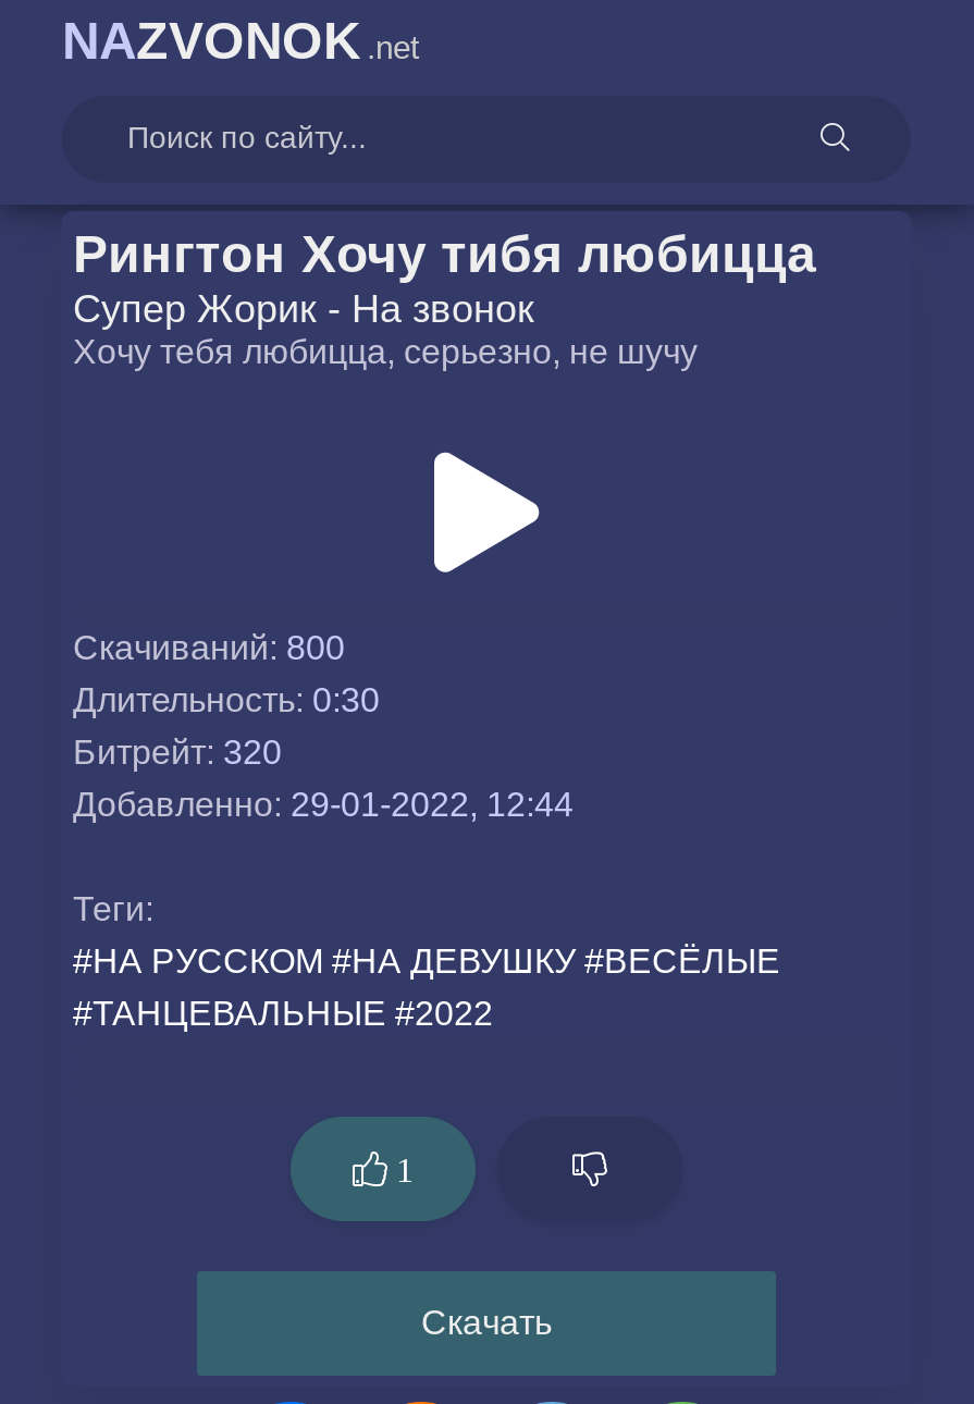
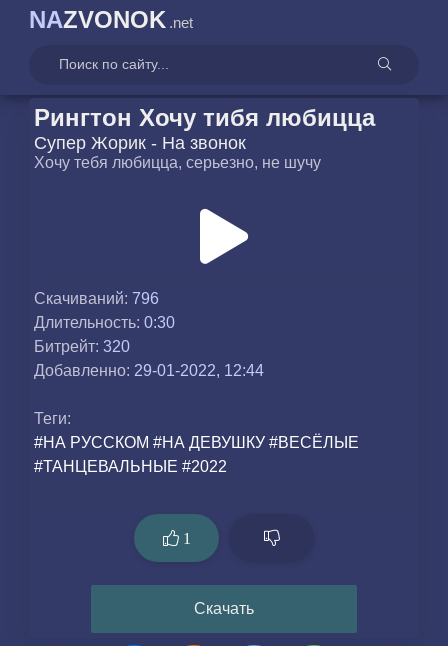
- Скачиваний: 800
+ Скачиваний: 796
